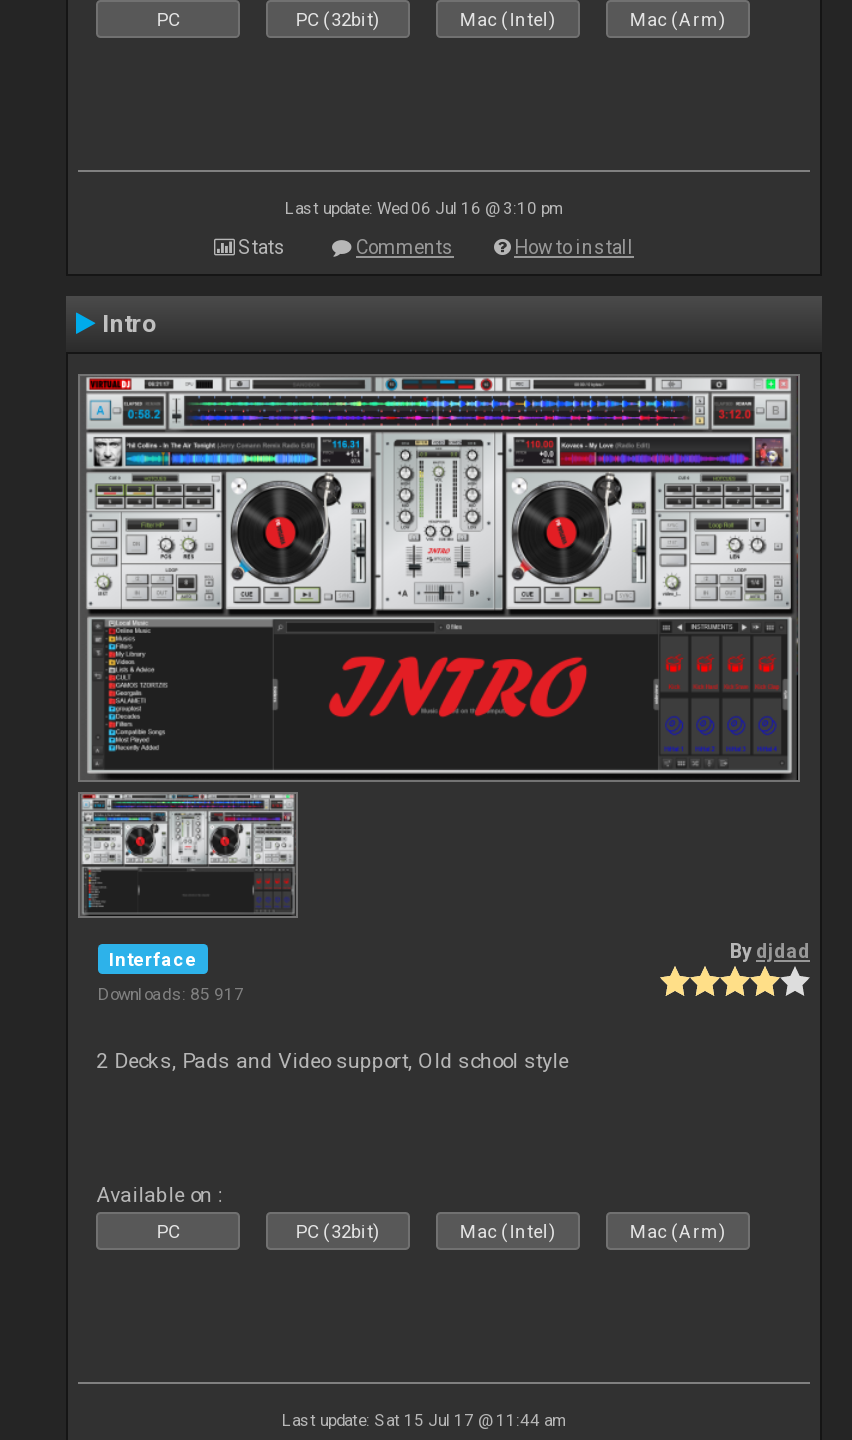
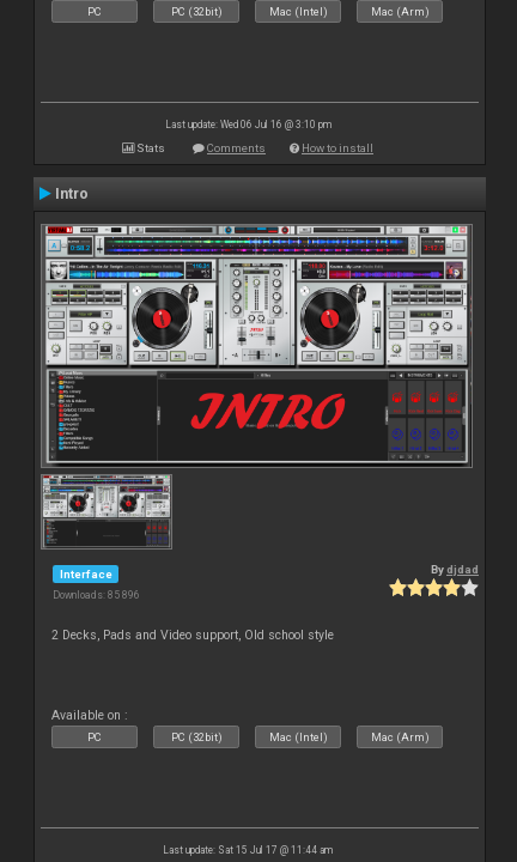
- Downloads: 85 917
+ Downloads: 85 896
